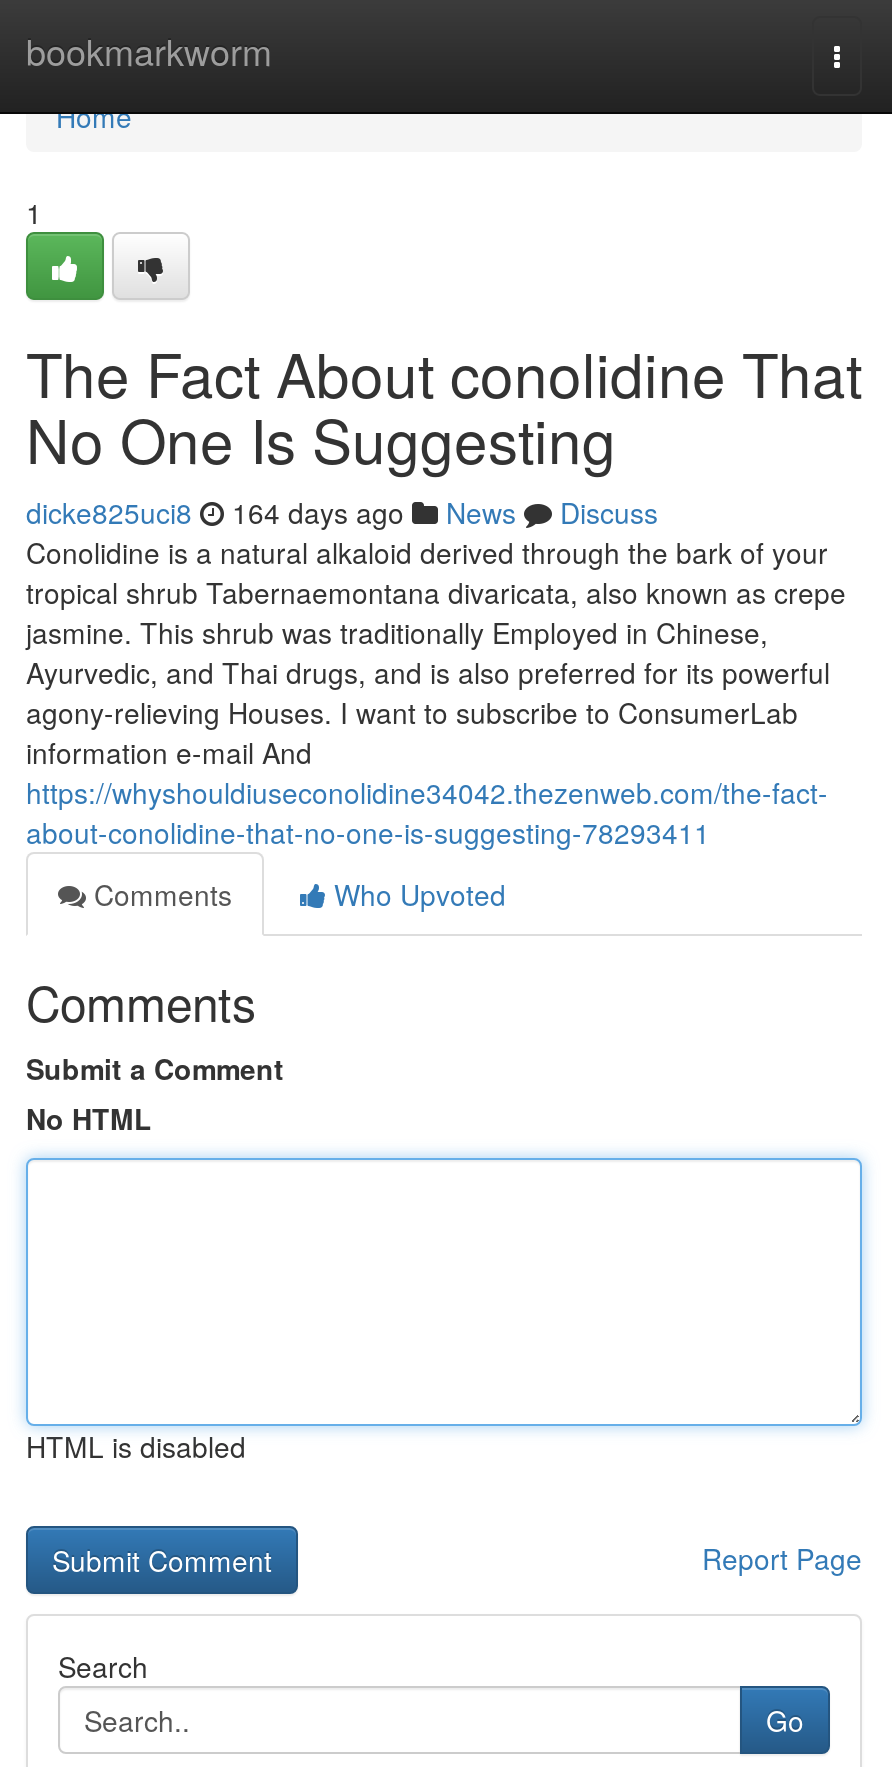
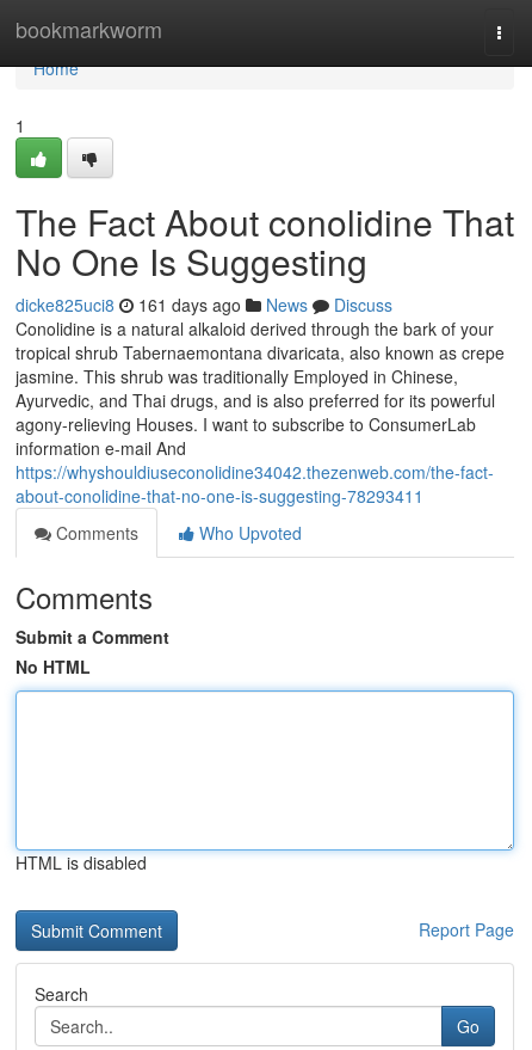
- dicke825uci8 164 days ago News Discuss
+ dicke825uci8 161 days ago News Discuss
